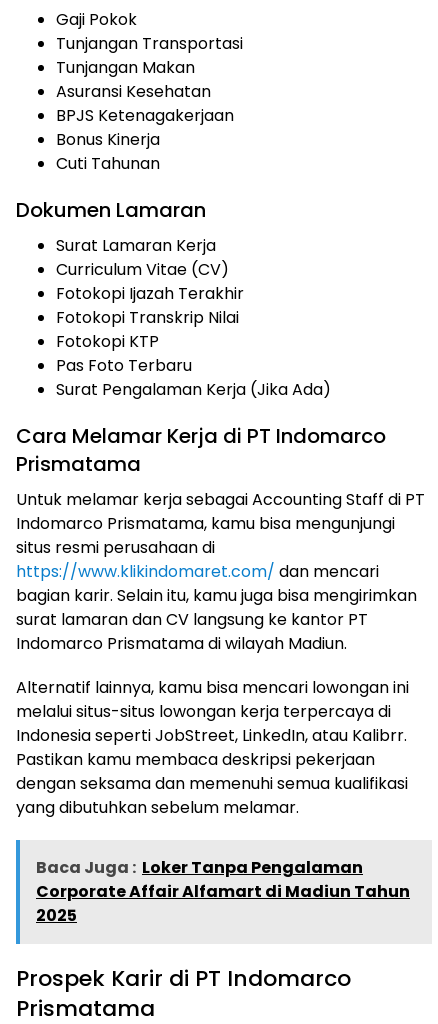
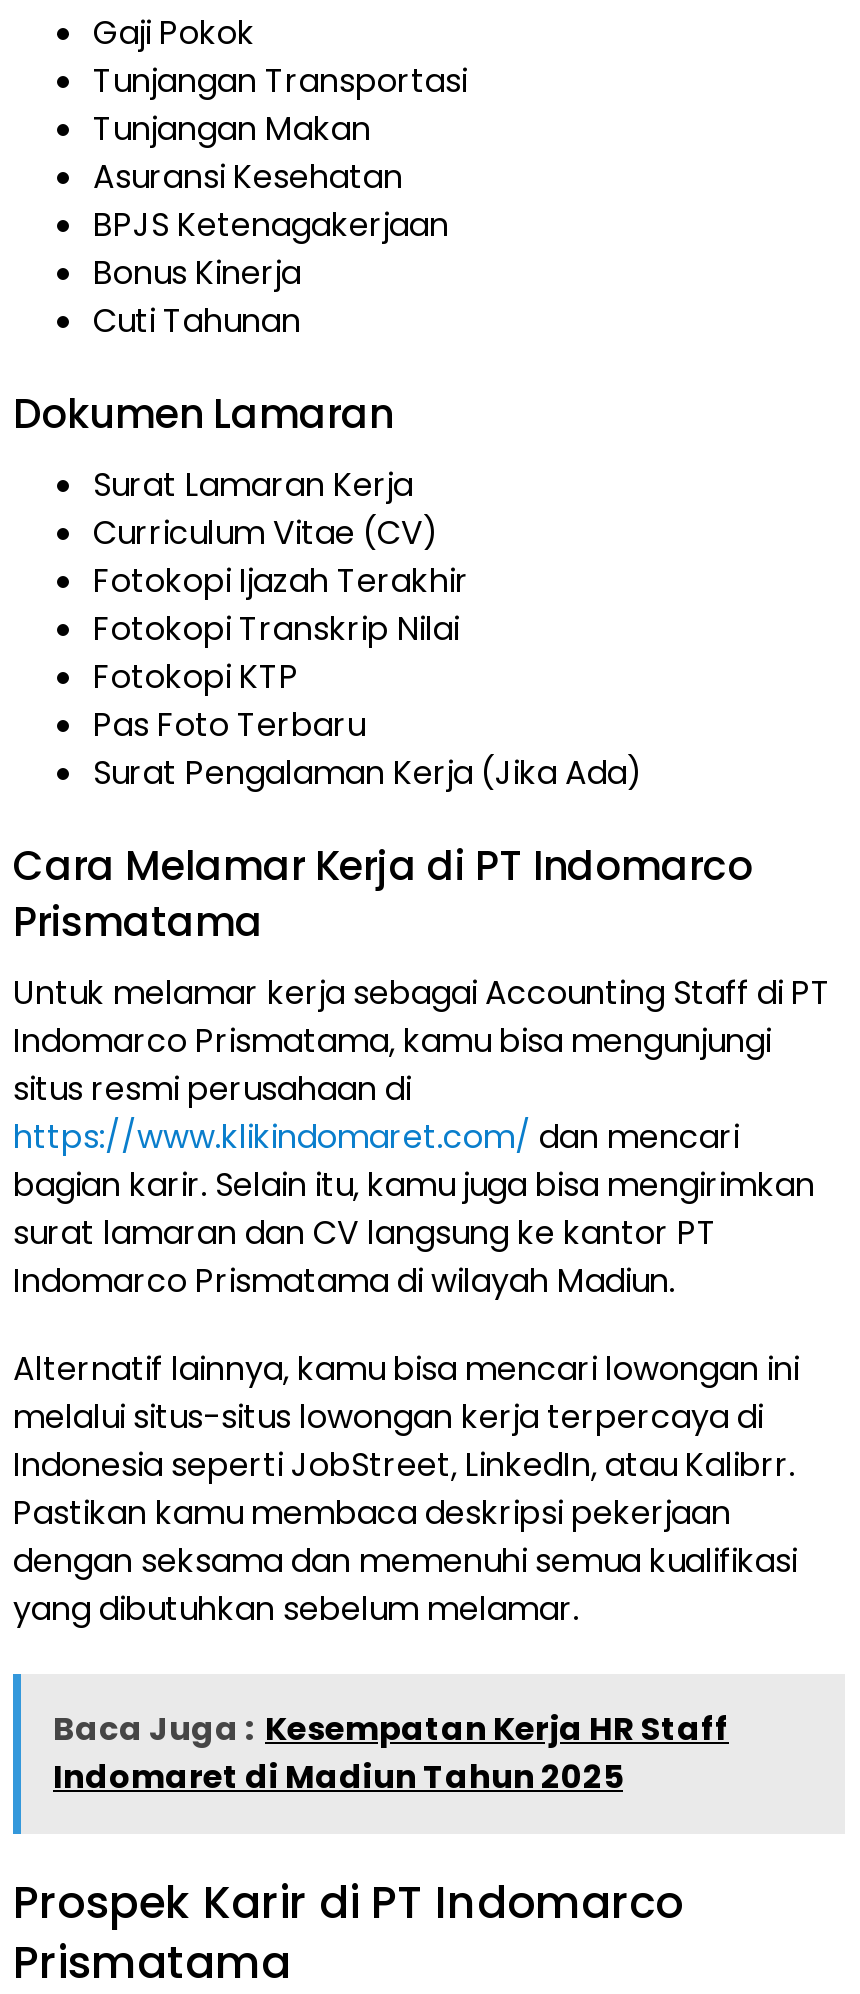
- Baca Juga : Loker Tanpa Pengalaman
- Corporate Affair Alfamart di Madiun Tahun
- 2025
+ Baca Juga : Kesempatan Kerja HR Staff
+ Indomaret di Madiun Tahun 2025
